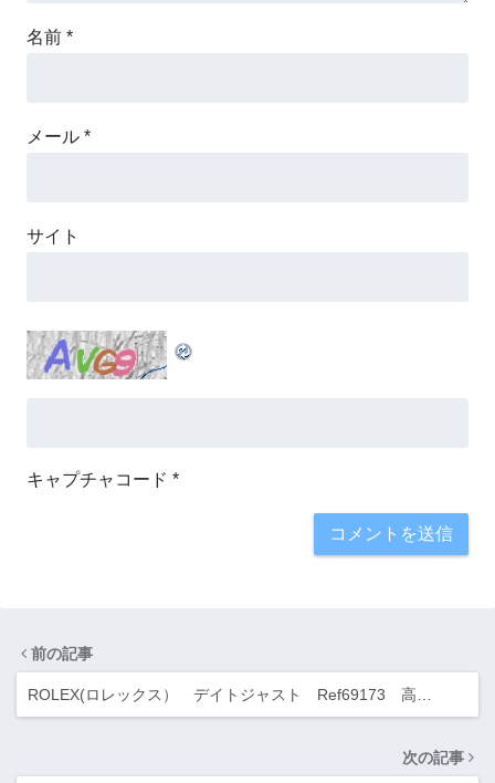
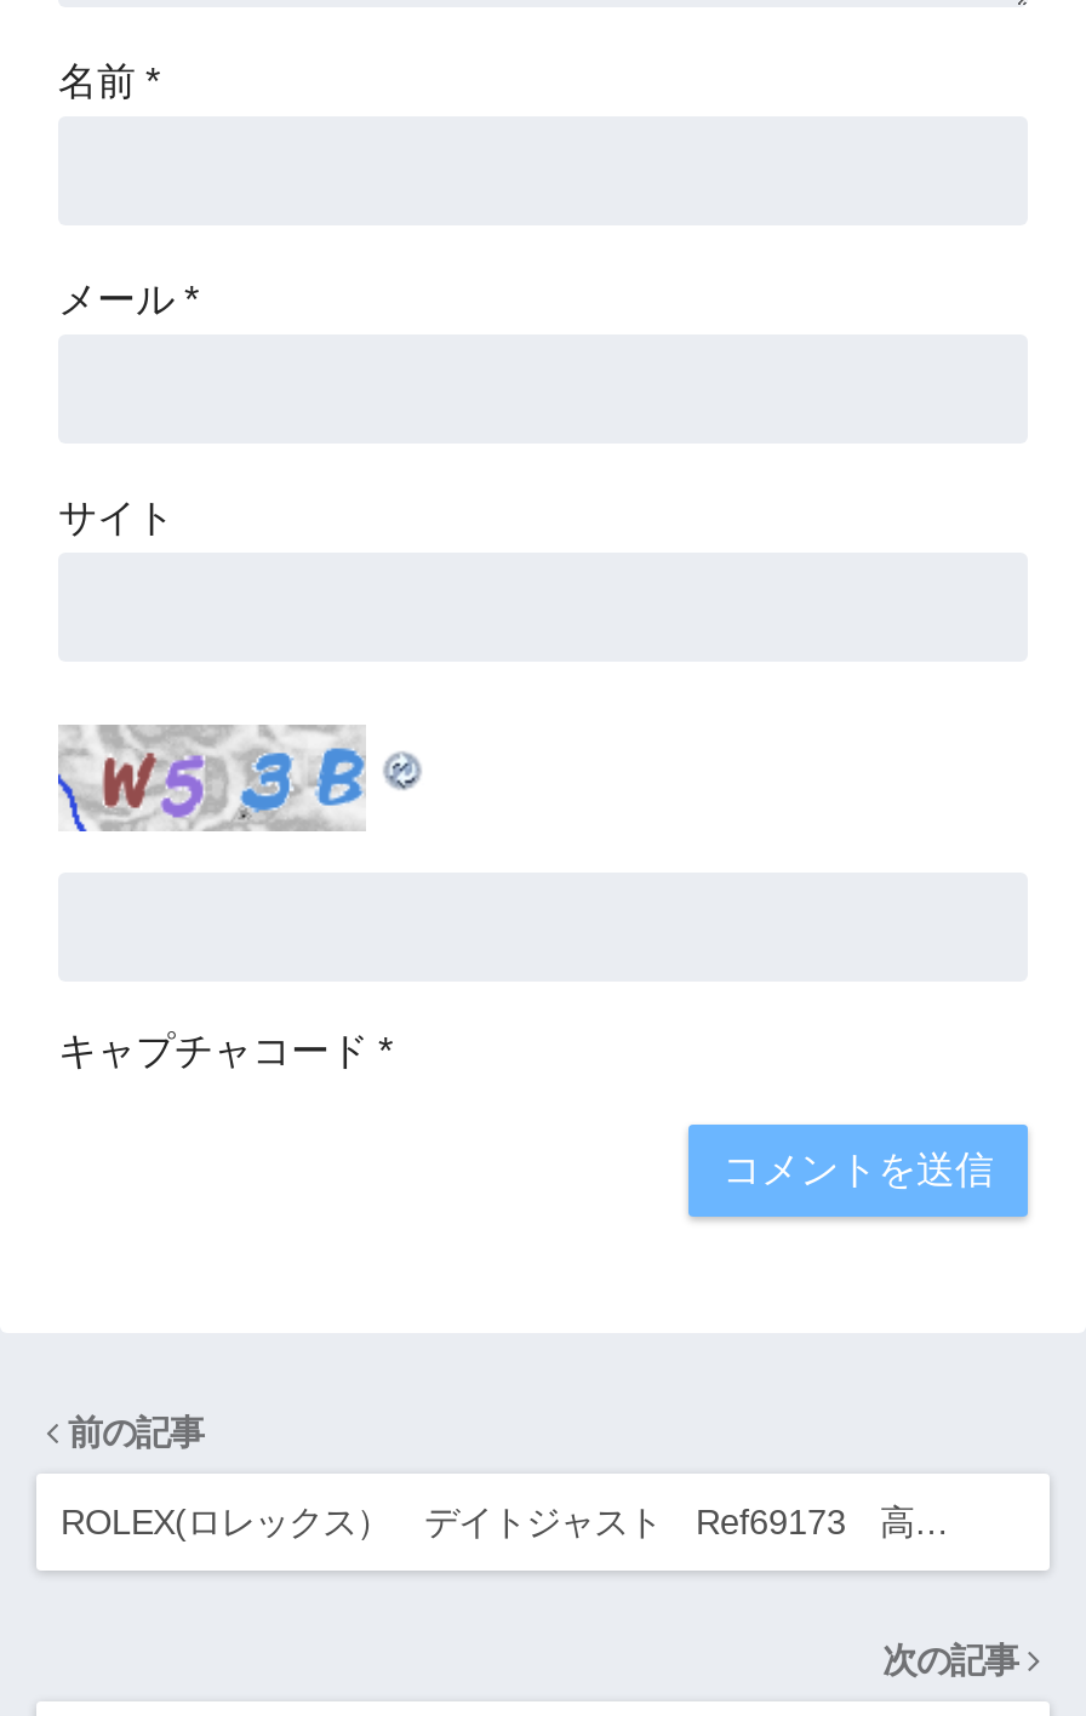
- [image]
+ [image]
